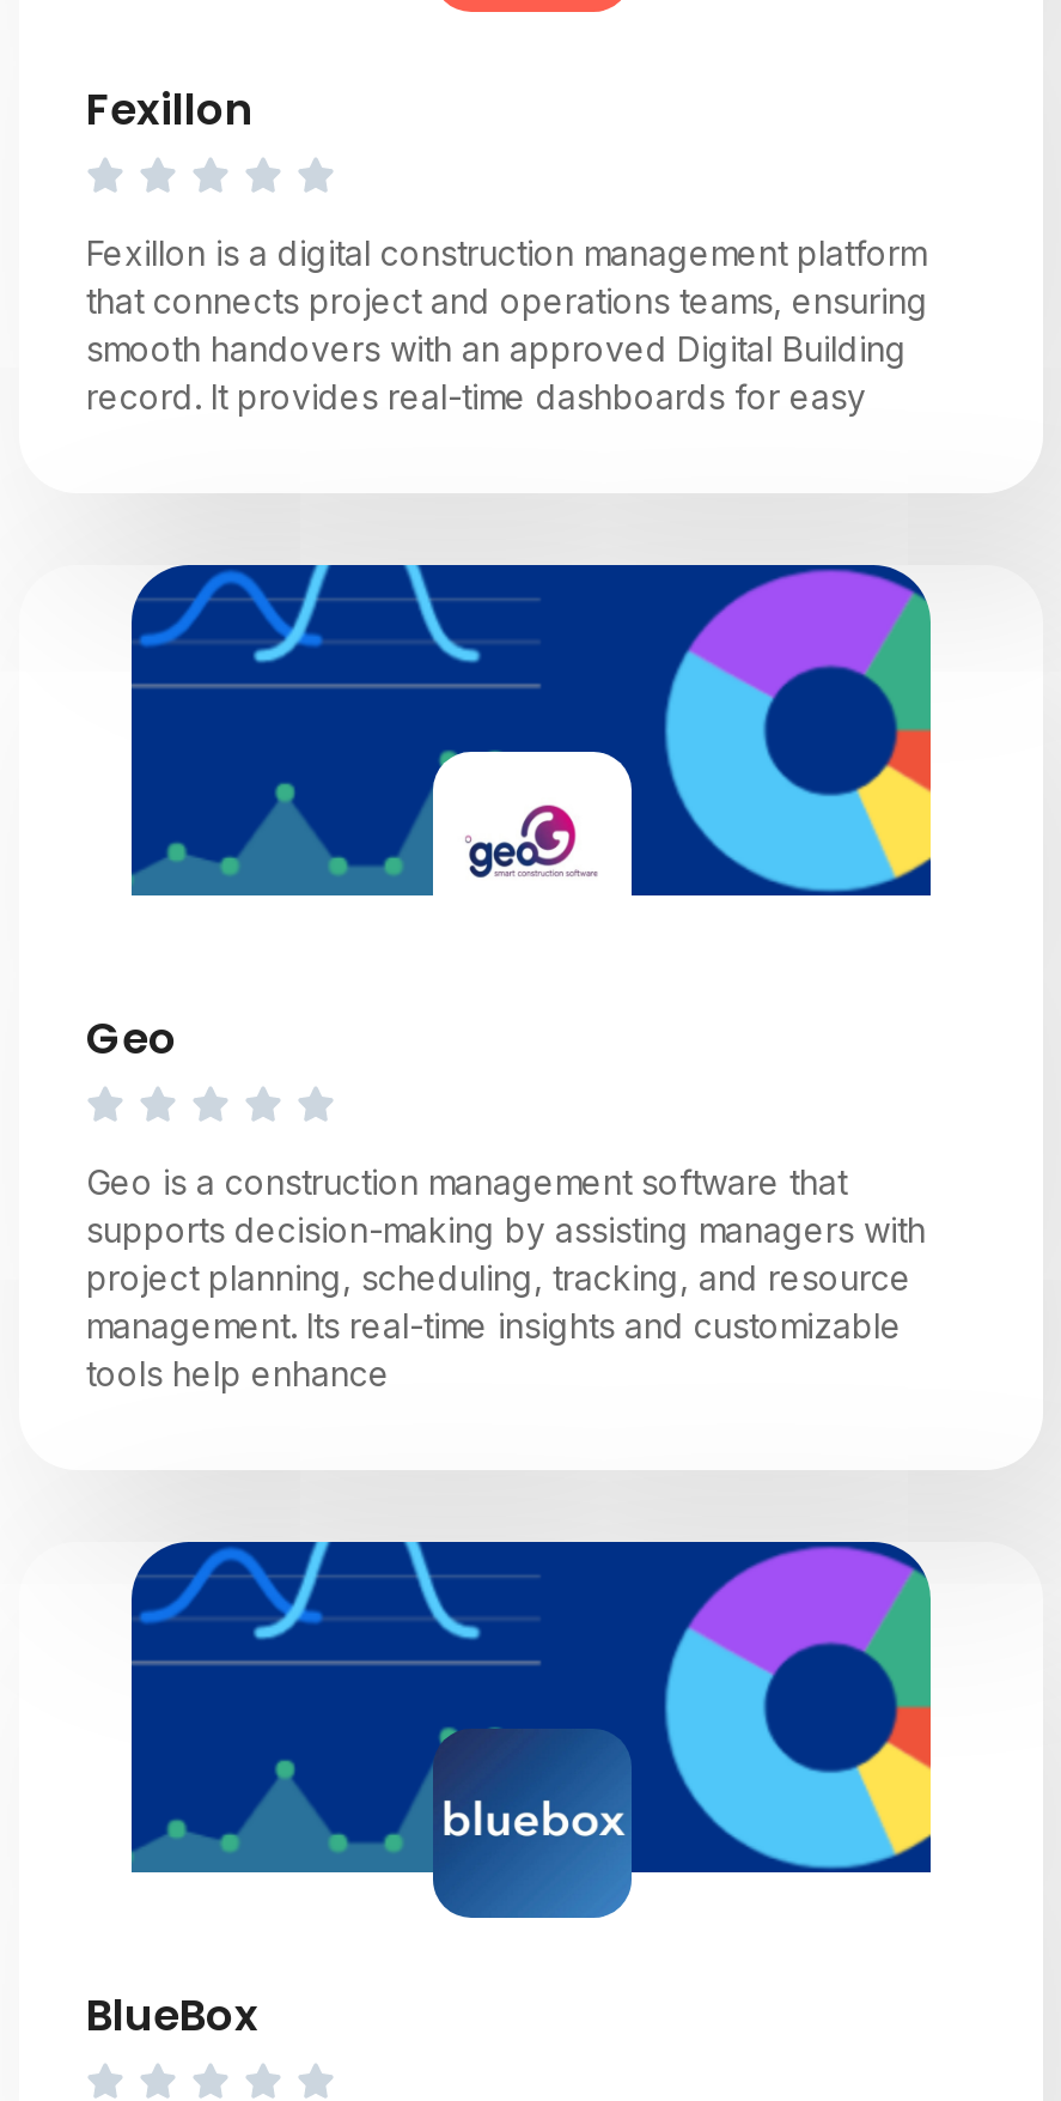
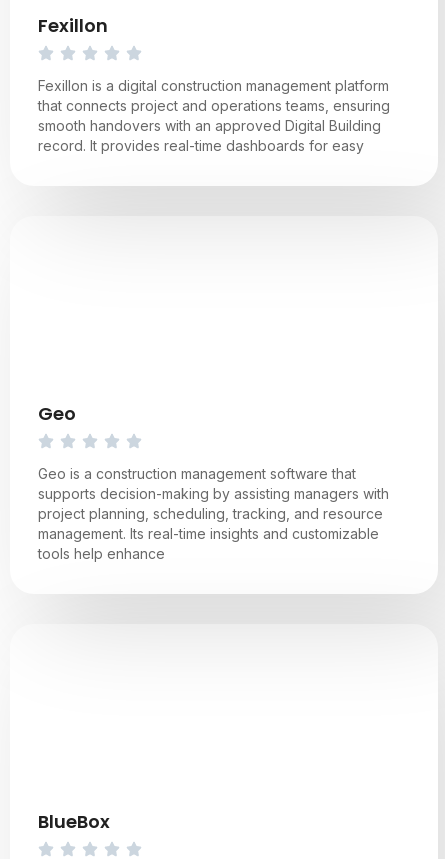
- [image]

- [image]
